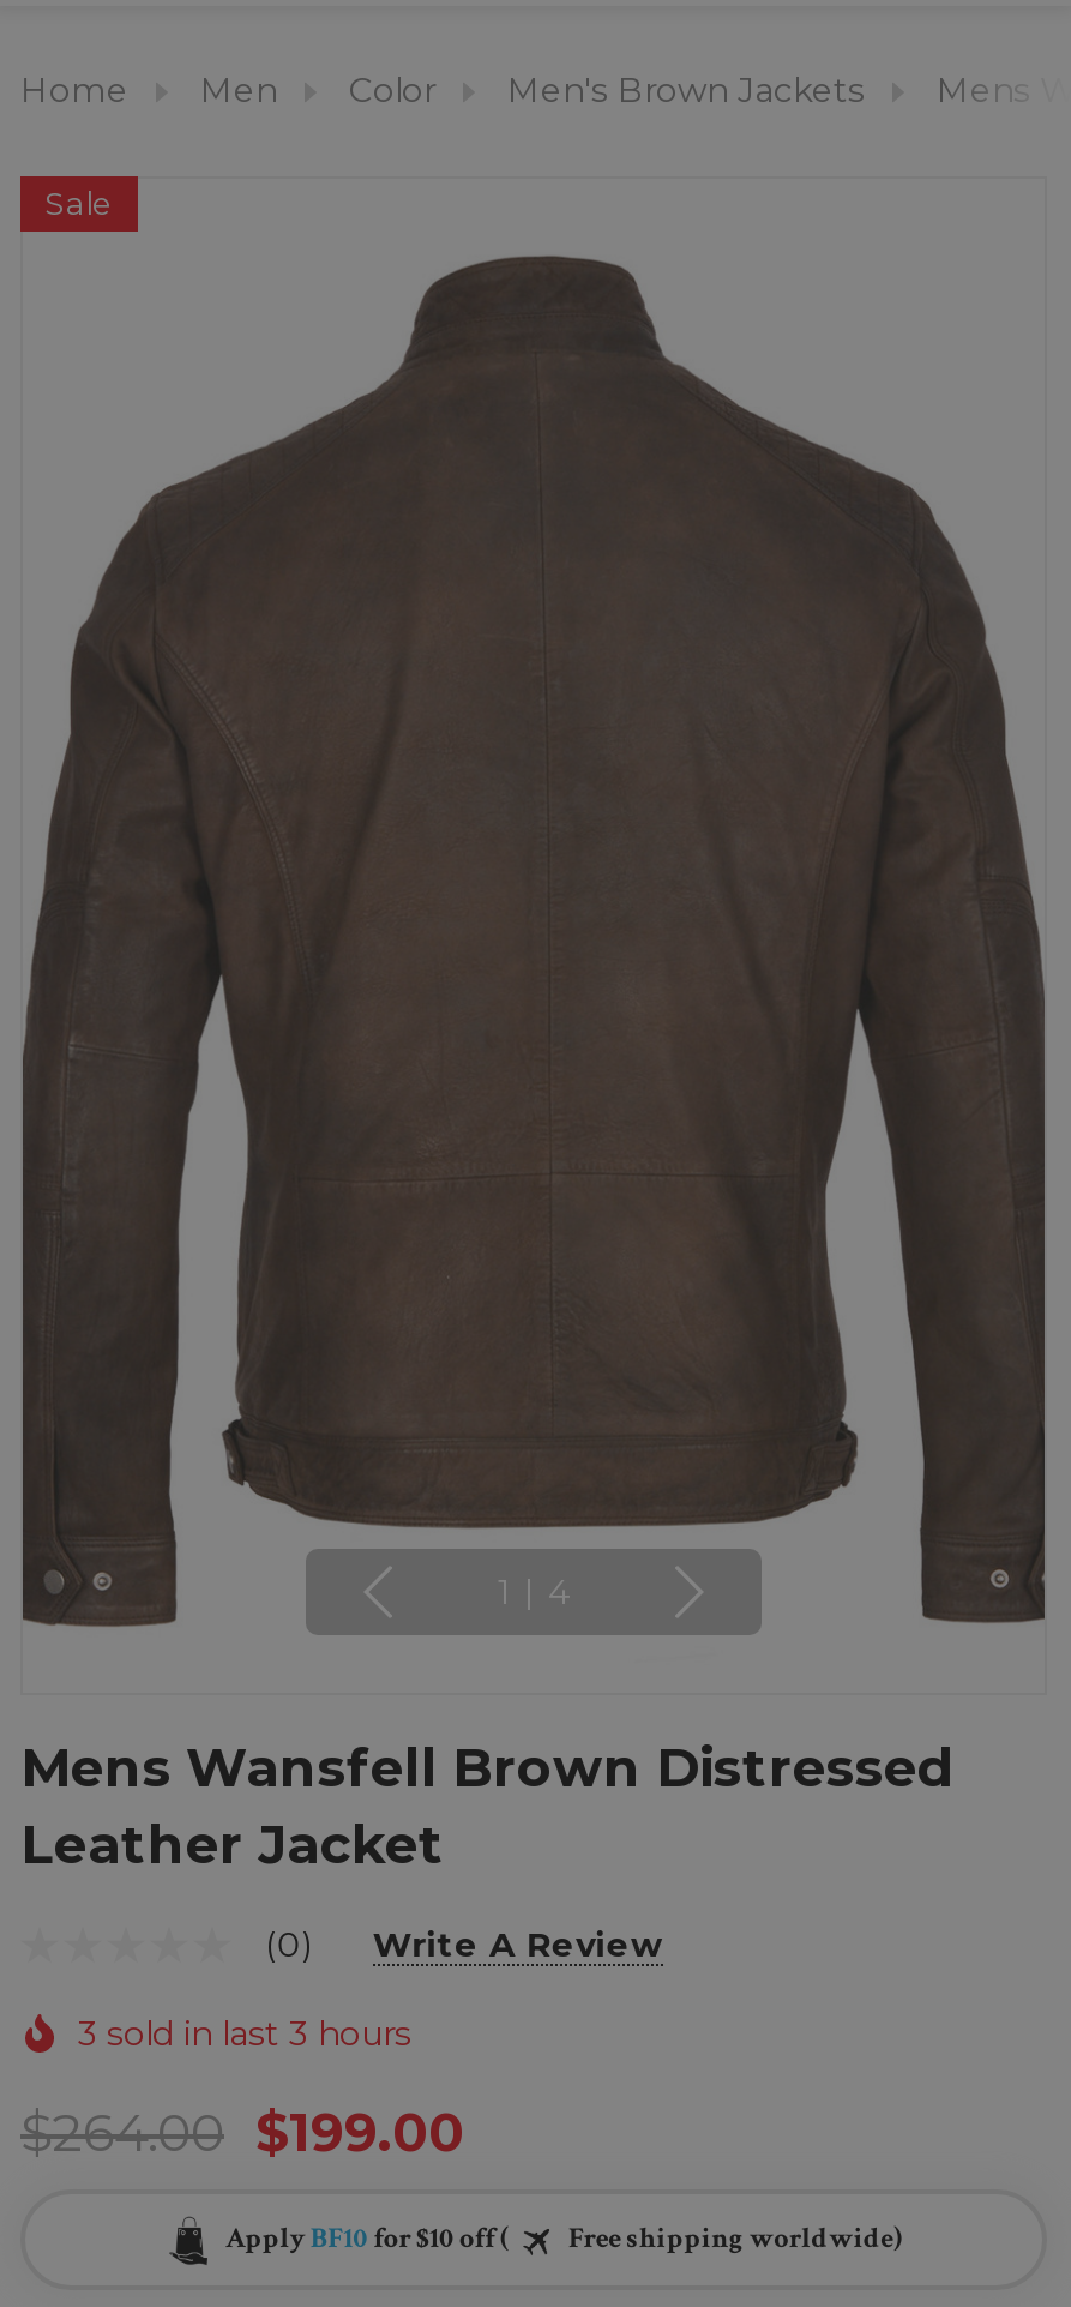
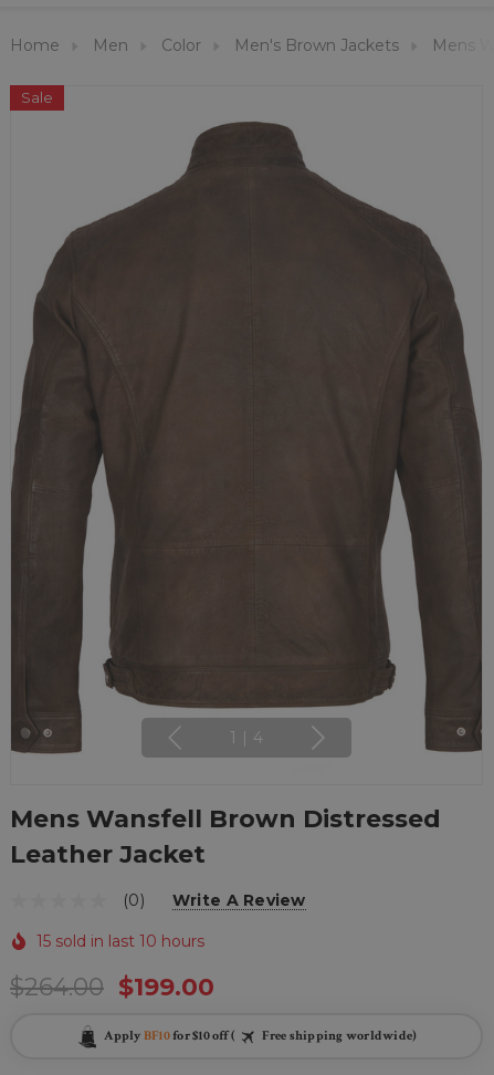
- 3 sold in last 3 hours
+ 15 sold in last 10 hours
